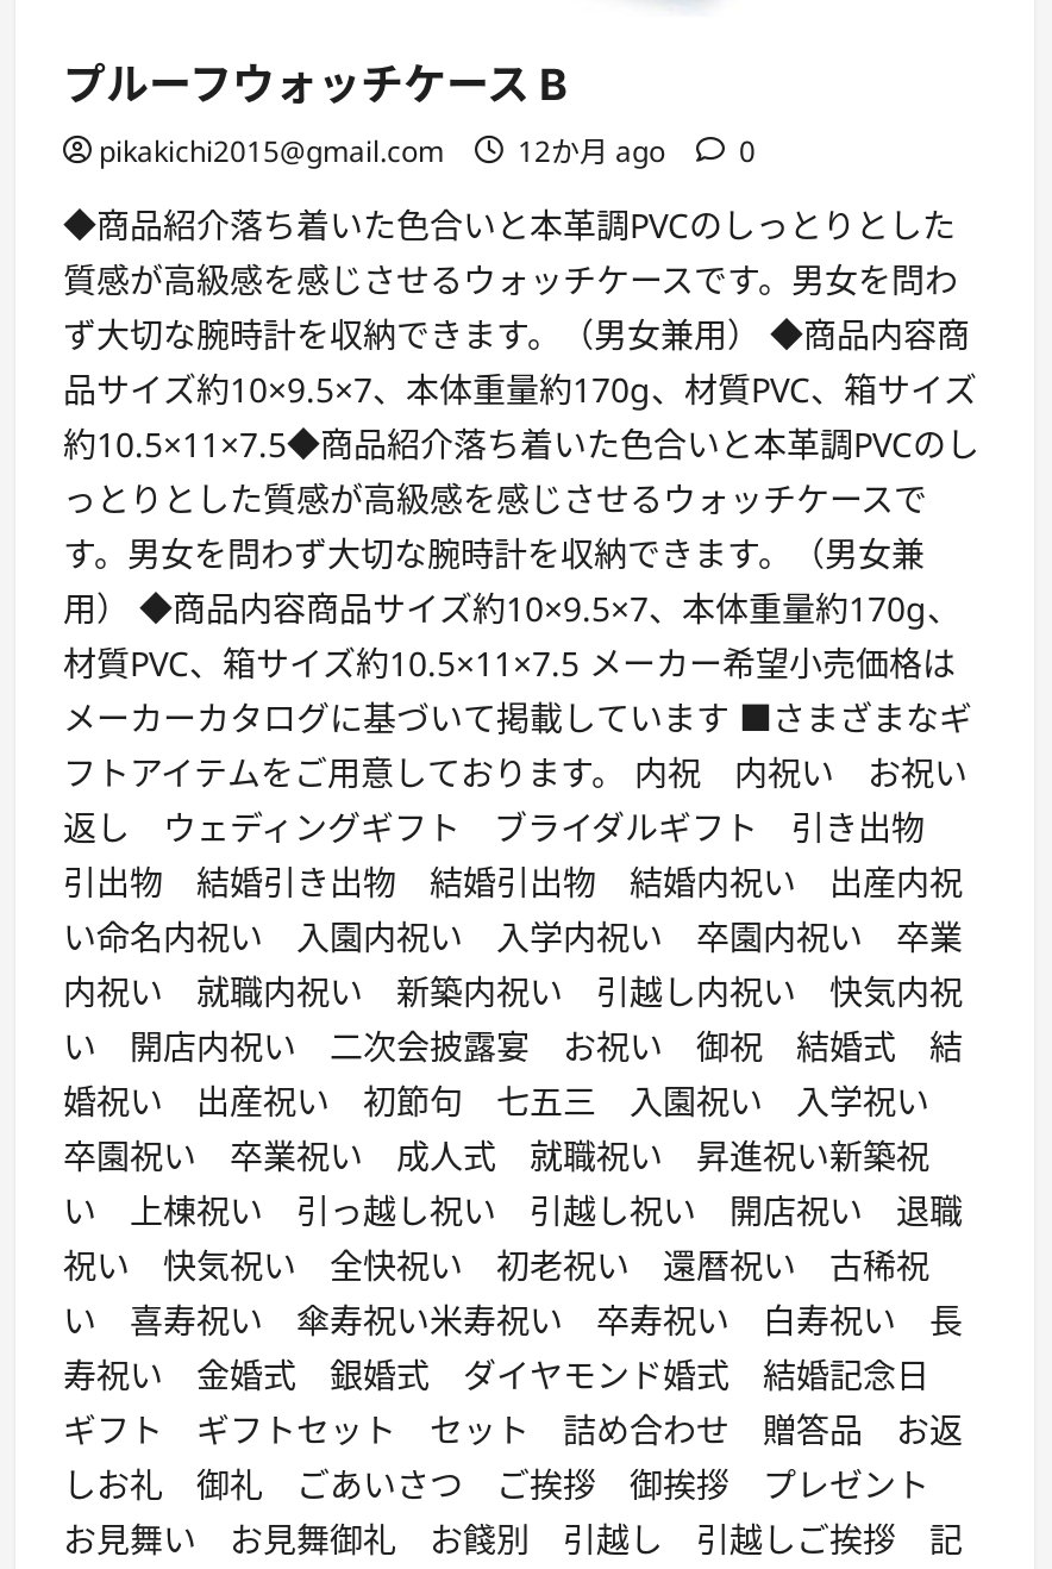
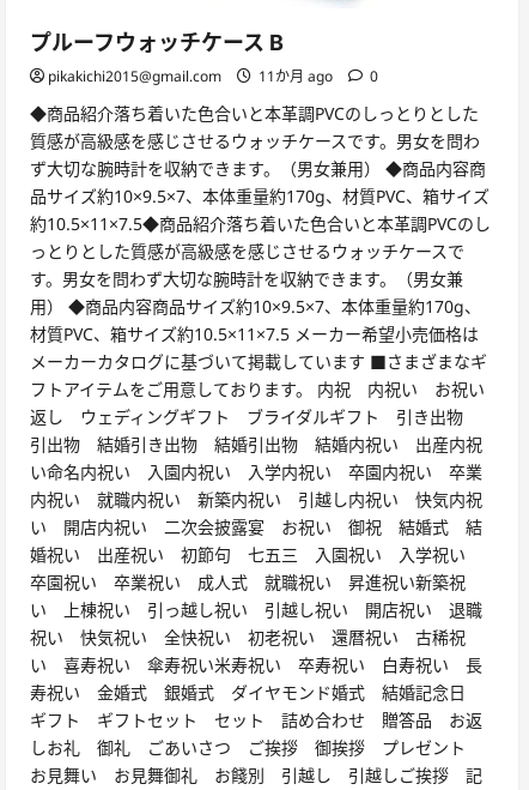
- pikakichi2015@gmail.com 12か月 ago 0
+ pikakichi2015@gmail.com 11か月 ago 0
